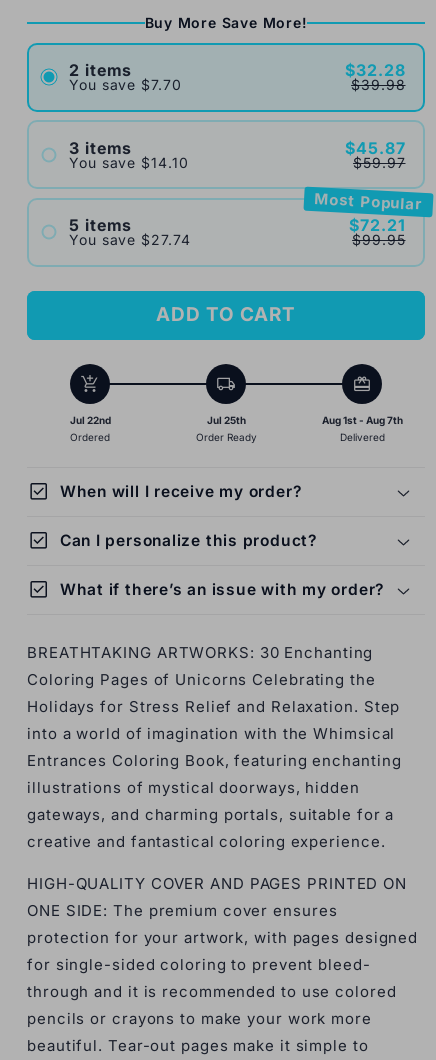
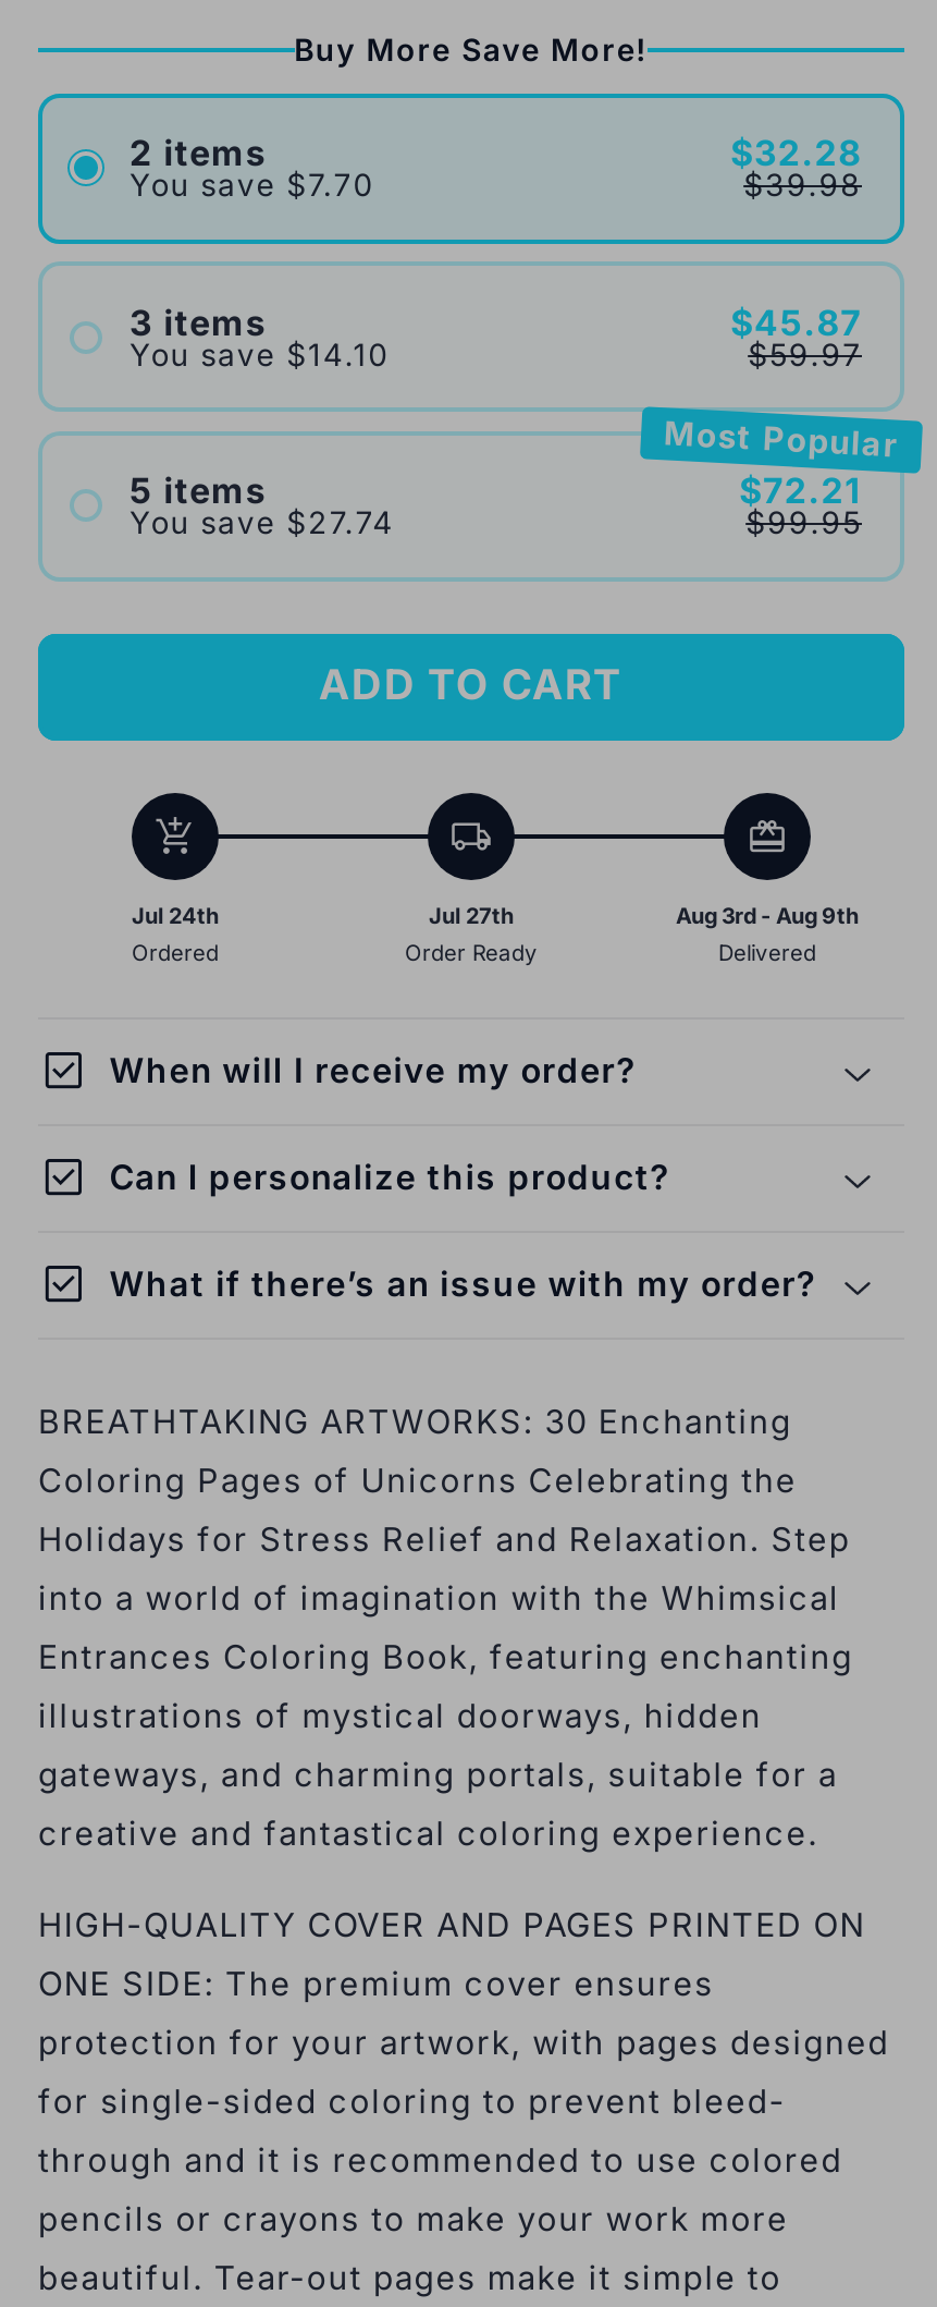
- Jul 22nd
+ Jul 24th

- Jul 25th
+ Jul 27th

- Aug 1st - Aug 7th
+ Aug 3rd - Aug 9th
